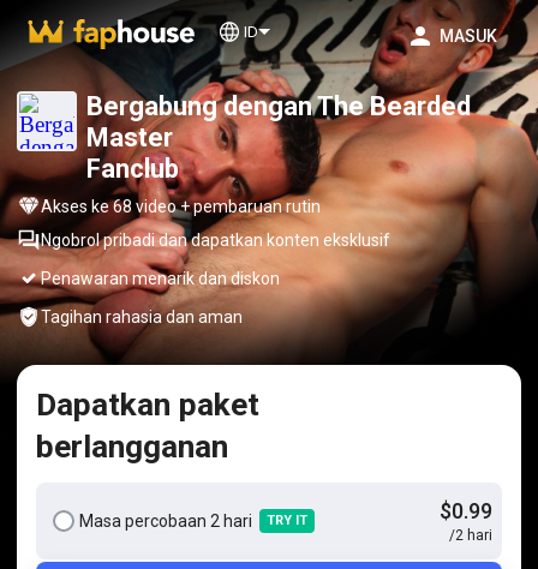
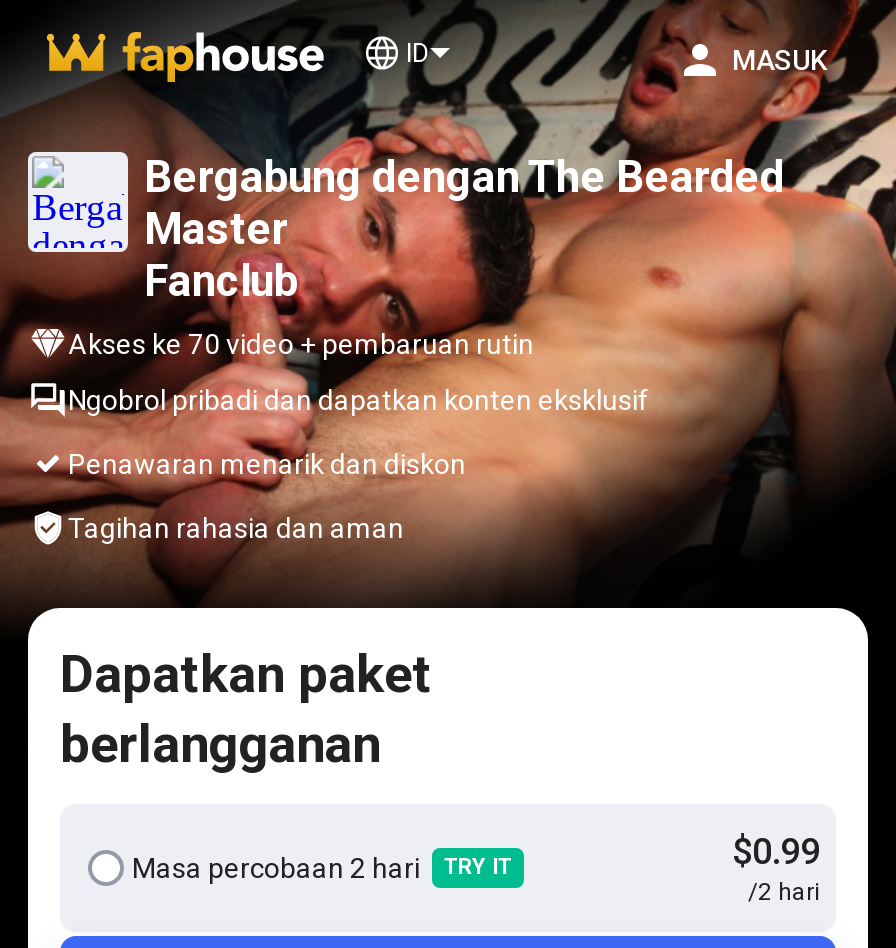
- Akses ke 68 video + pembaruan rutin
+ Akses ke 70 video + pembaruan rutin
